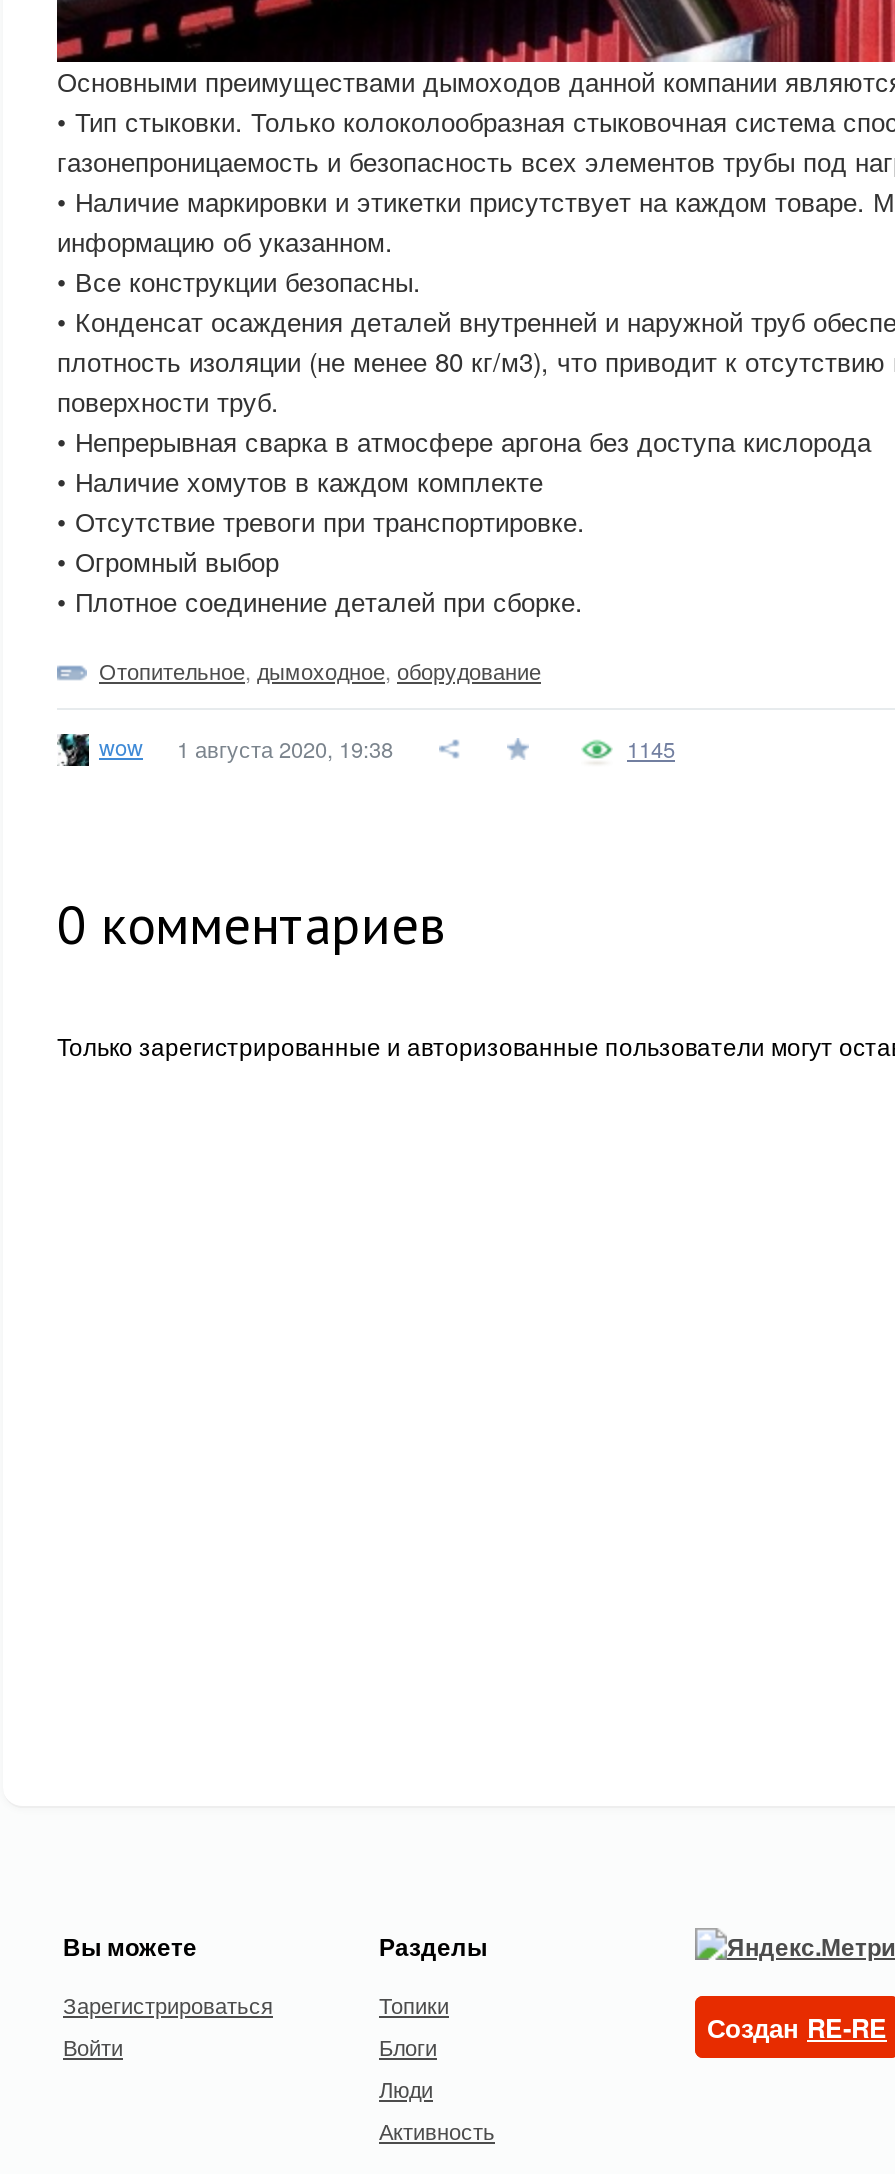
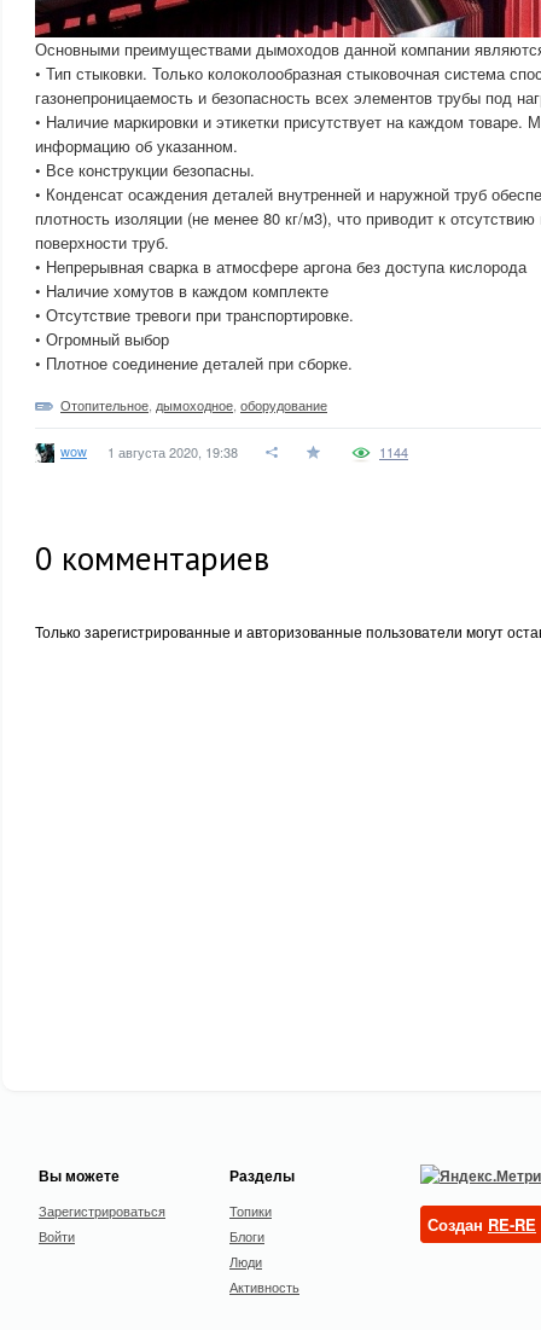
- 1145
+ 1144
